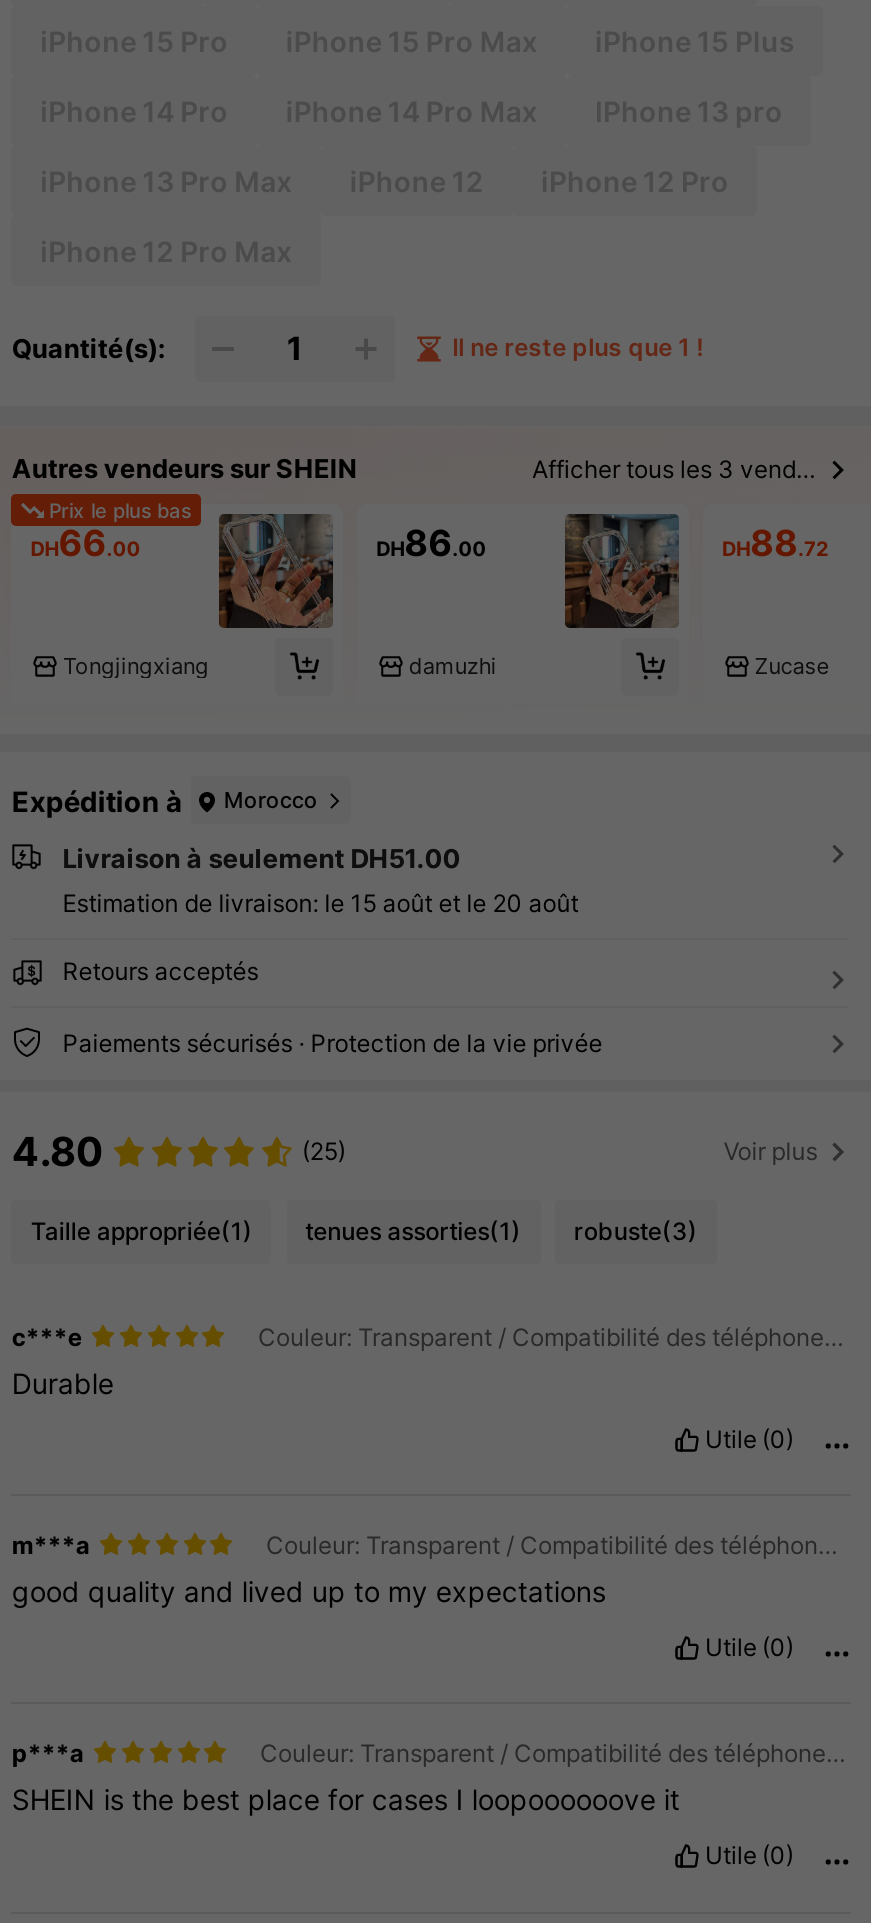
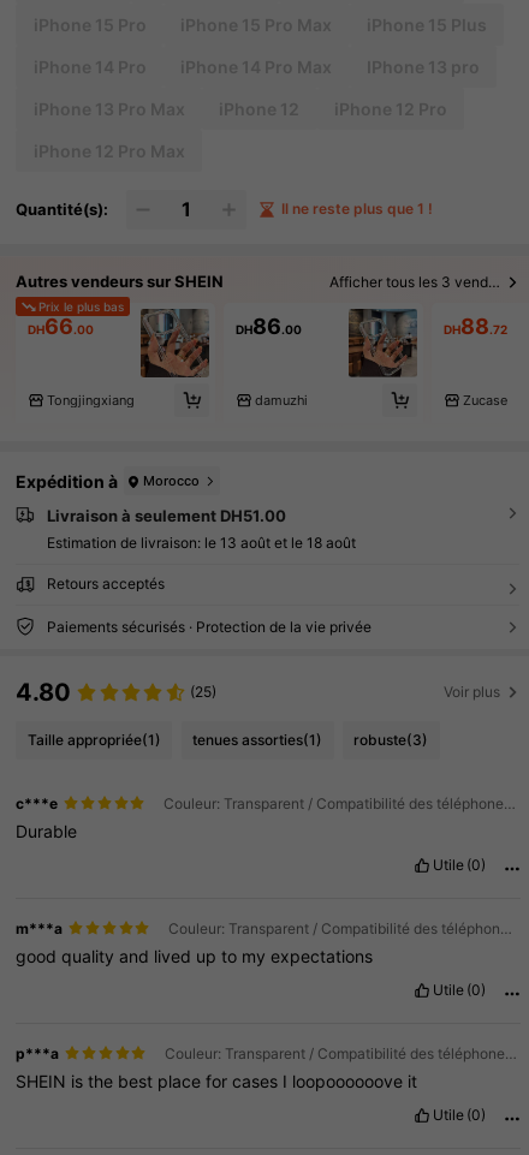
- Estimation de livraison: le 15 août et le 20 août
+ Estimation de livraison: le 13 août et le 18 août
